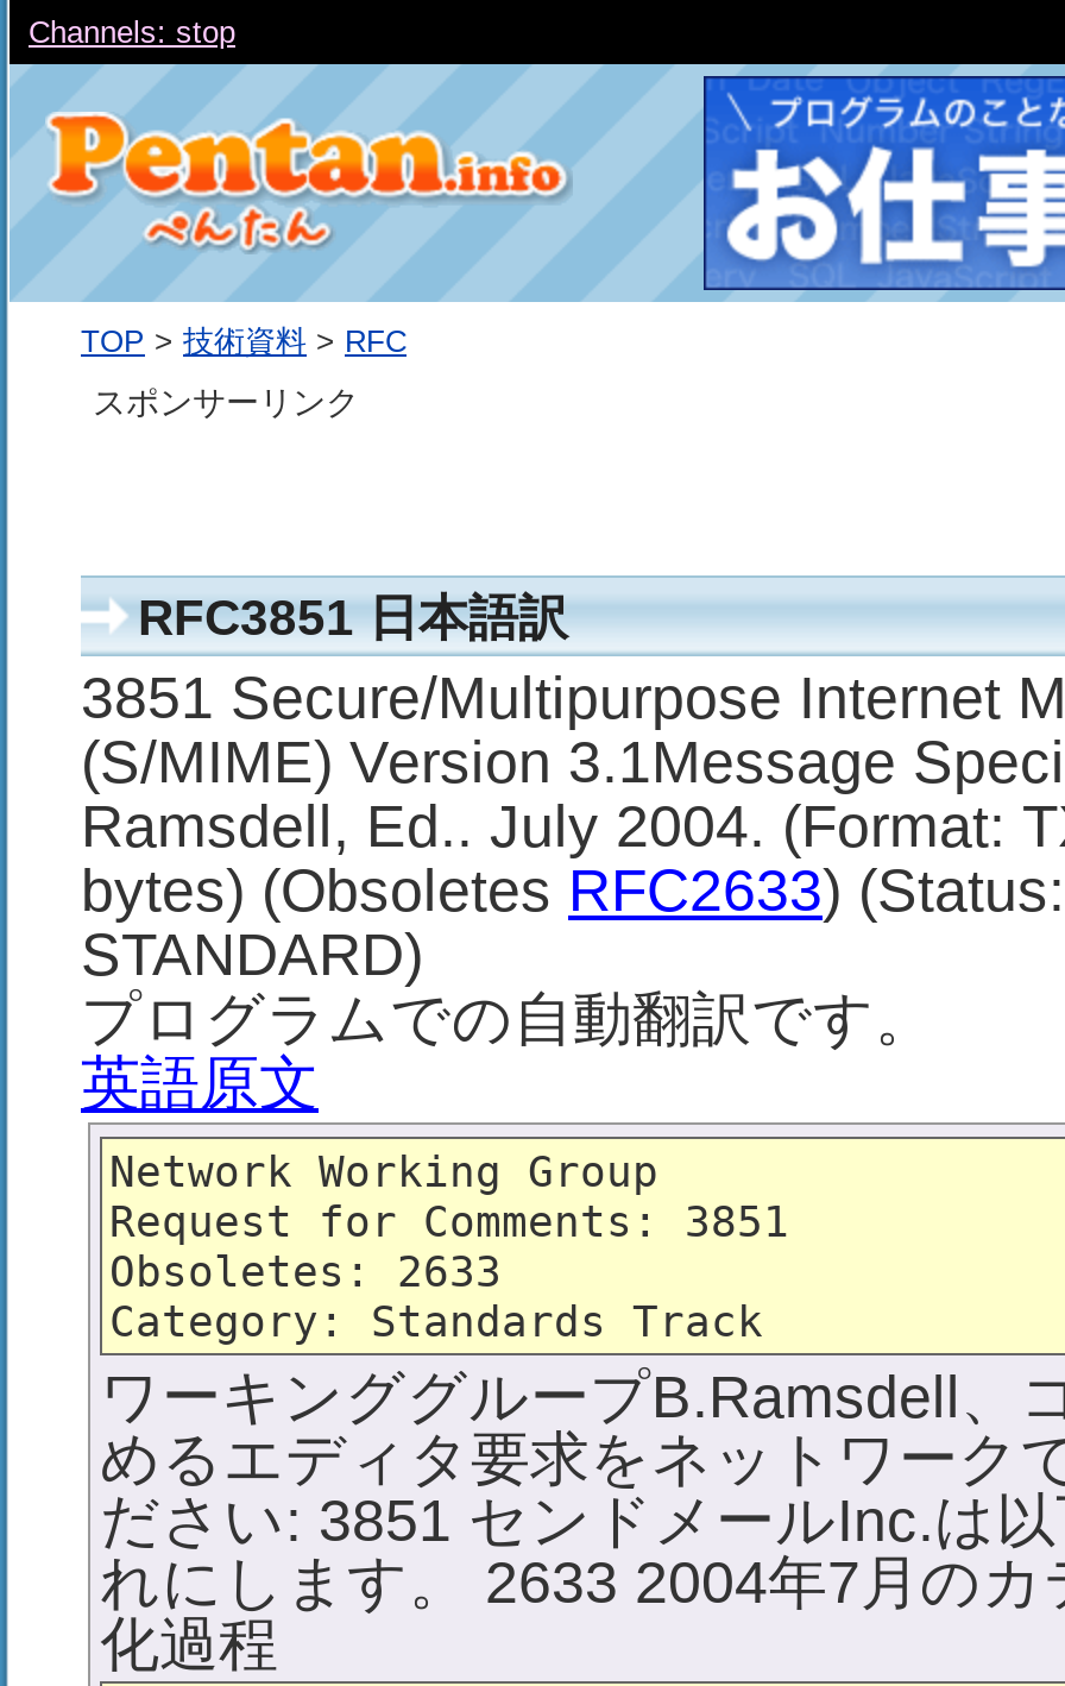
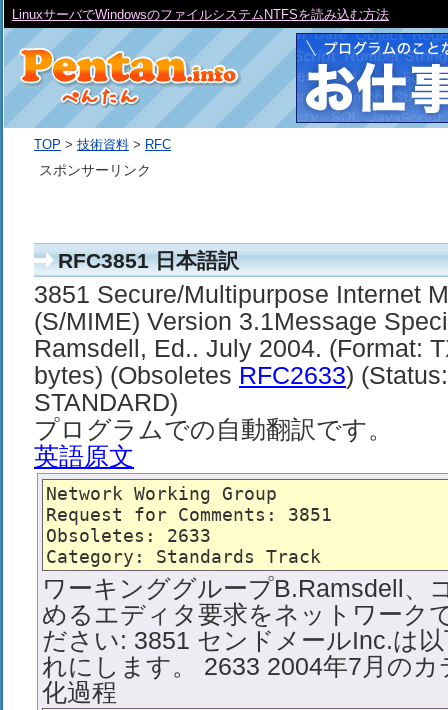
- Channels: stop
+ LinuxサーバでWindowsのファイルシステムNTFSを読み込む方法
